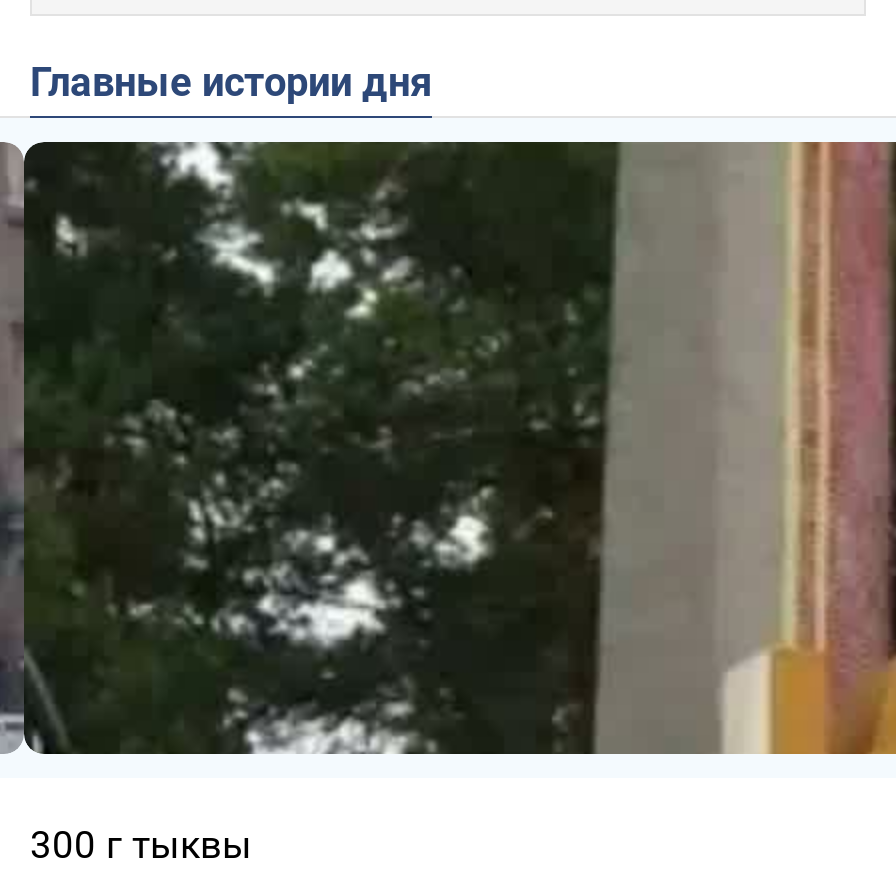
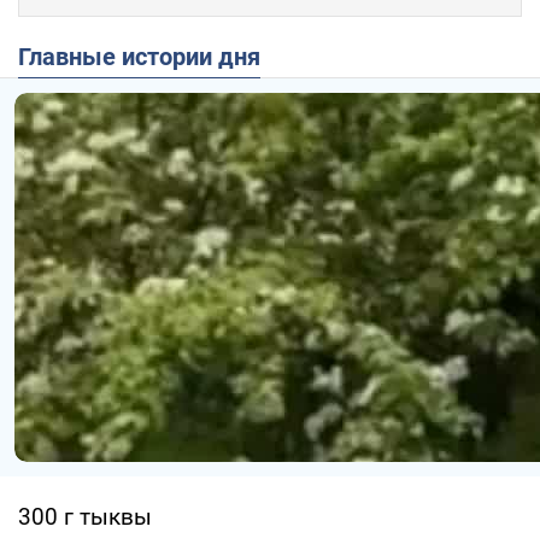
- [image]
+ [image]
